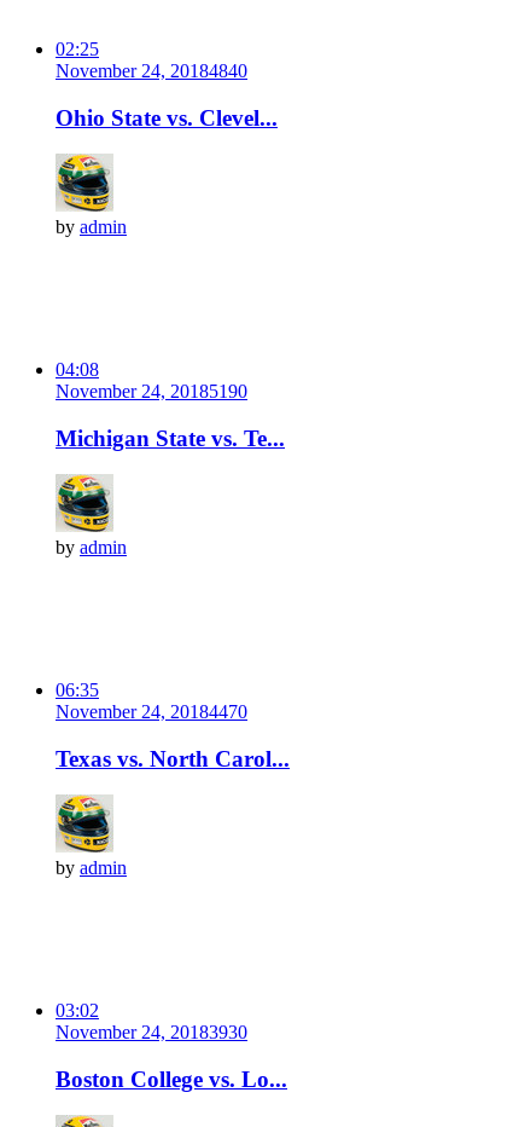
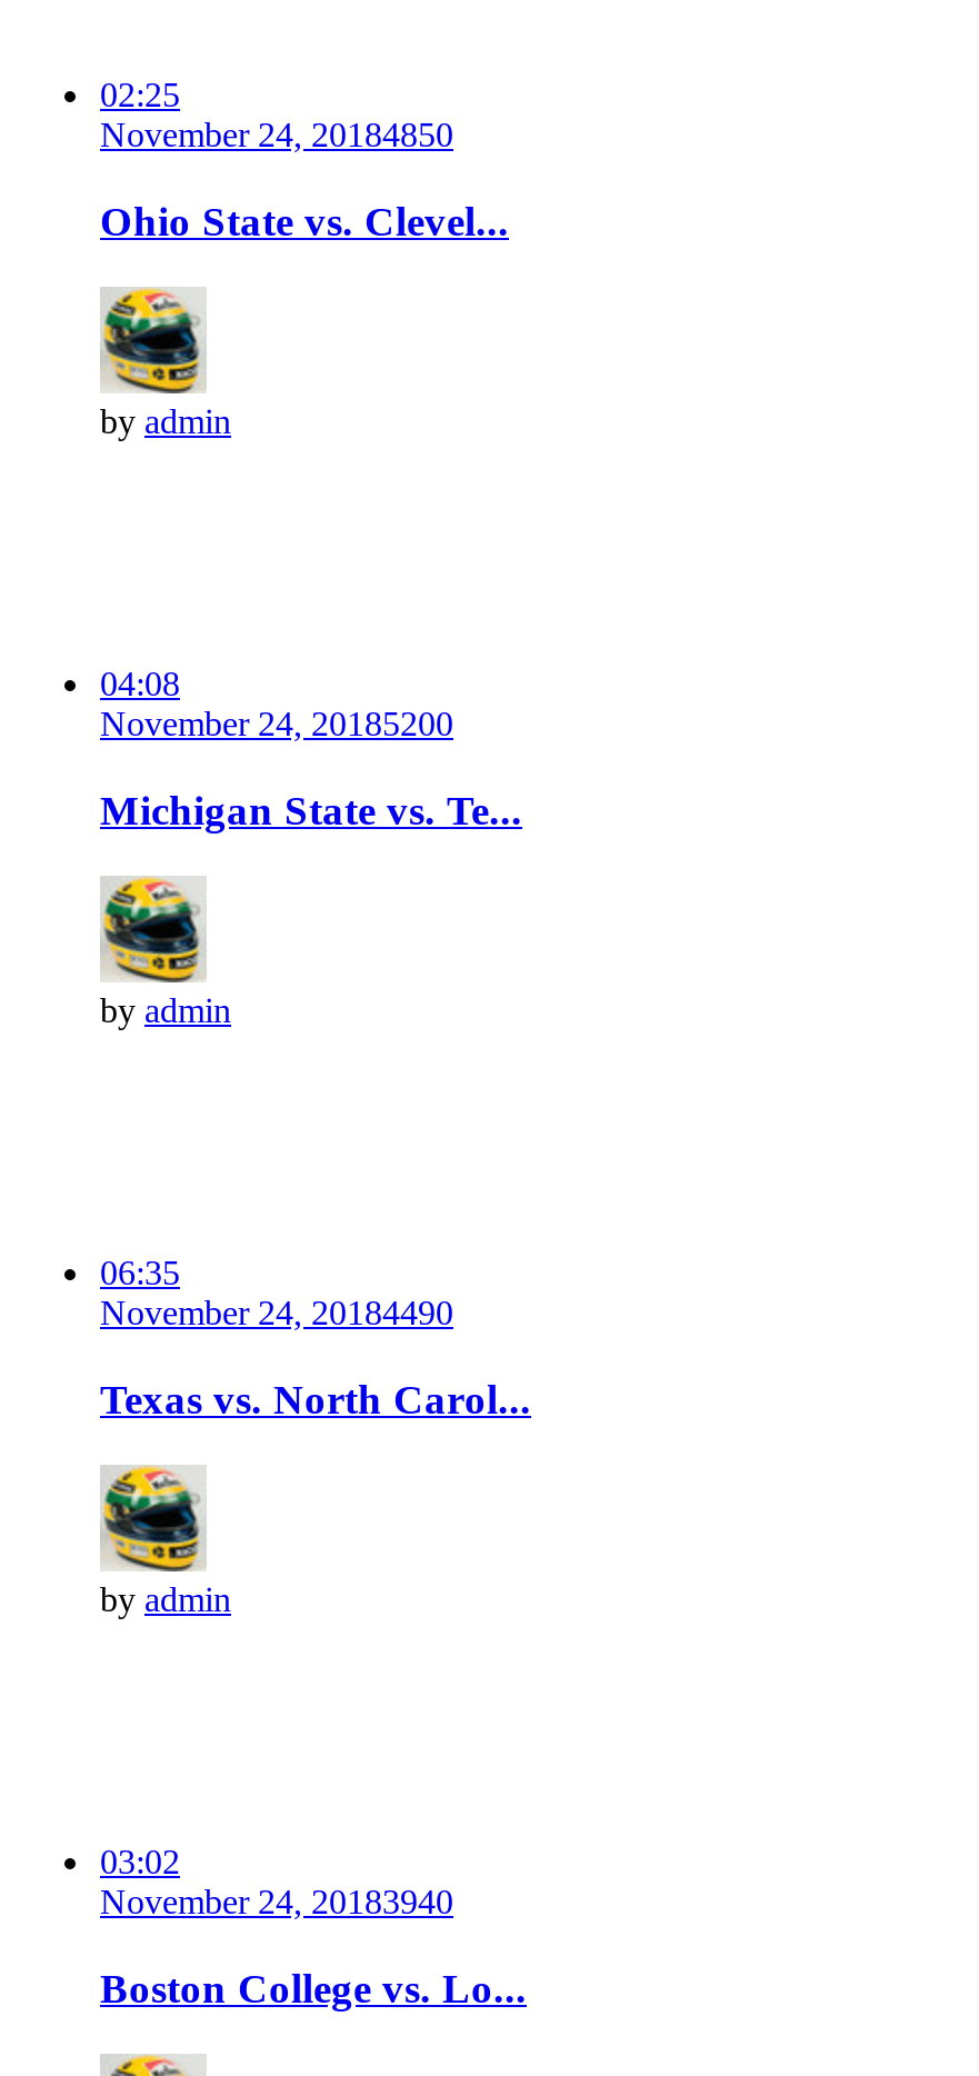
- November 24, 20184840
+ November 24, 20184850

- November 24, 20185190
+ November 24, 20185200

- November 24, 20184470
+ November 24, 20184490

- November 24, 20183930
+ November 24, 20183940
